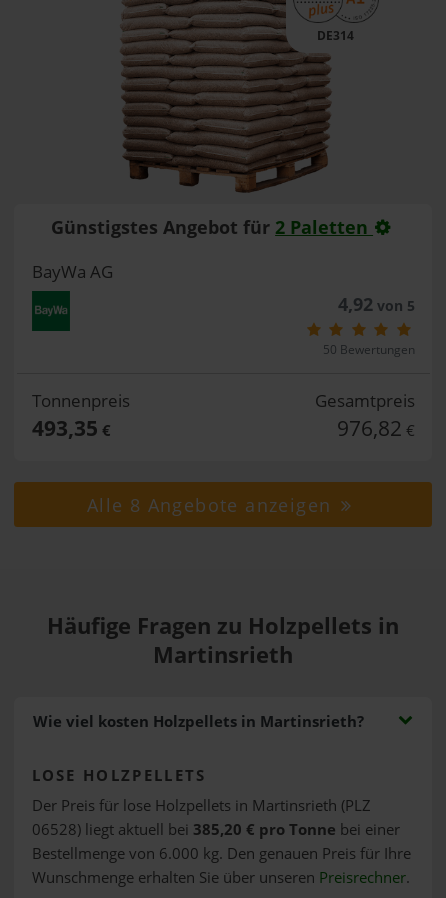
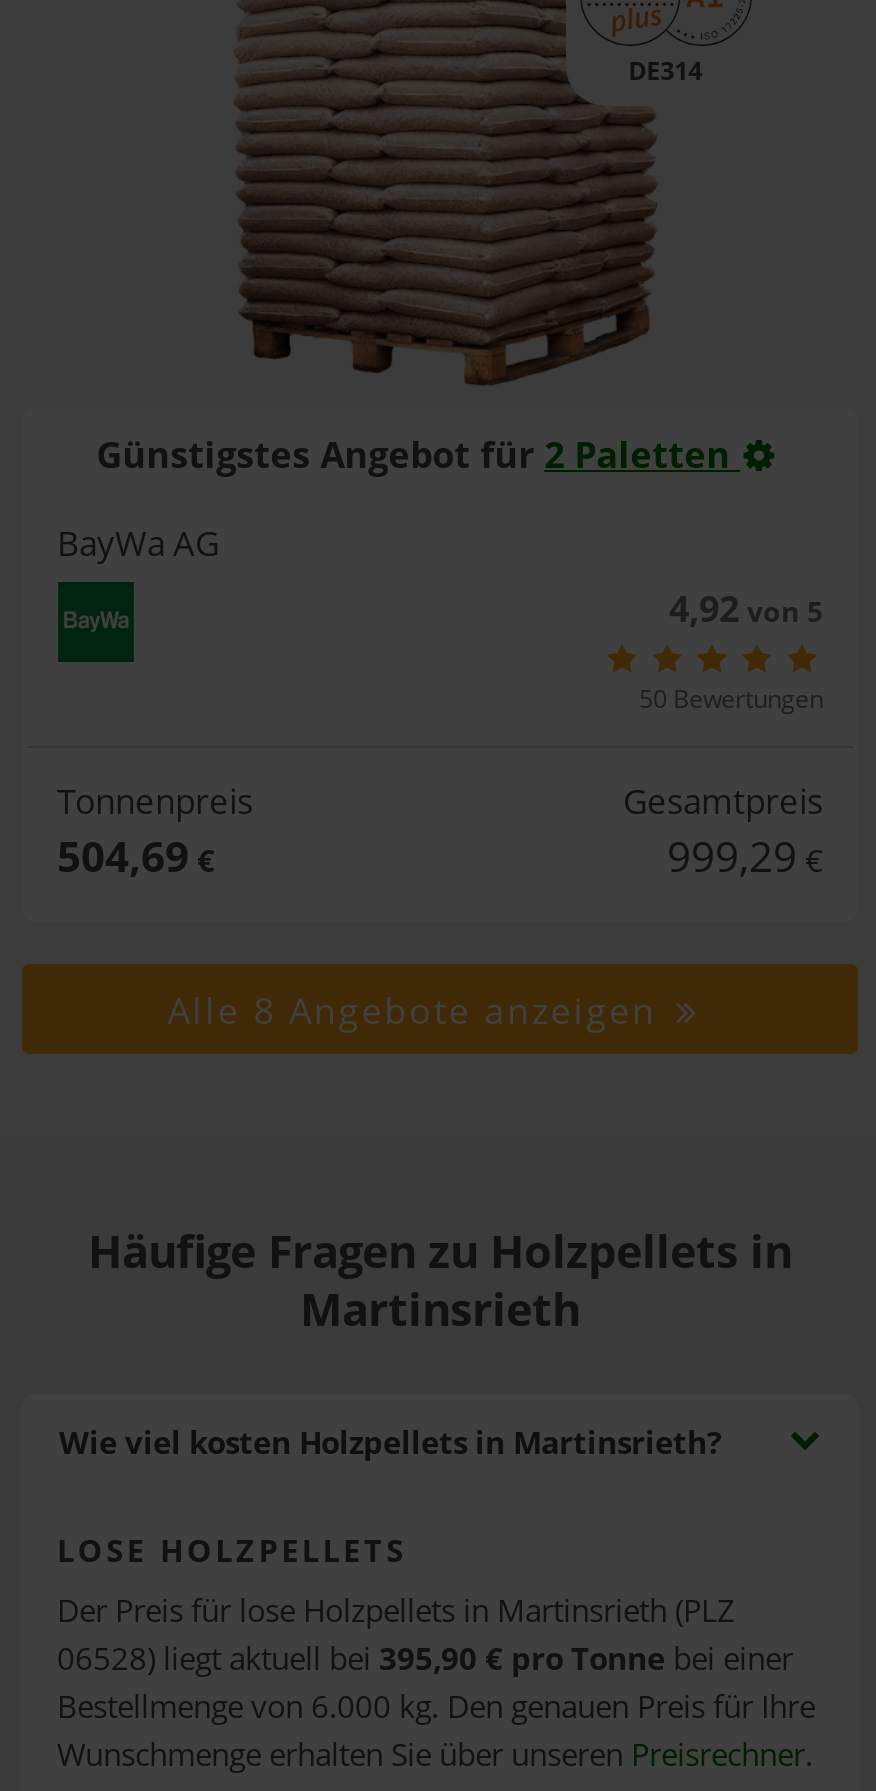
- 493,35 €
+ 504,69 €

- 976,82 €
+ 999,29 €

- 06528) liegt aktuell bei 385,20 € pro Tonne bei einer
+ 06528) liegt aktuell bei 395,90 € pro Tonne bei einer
